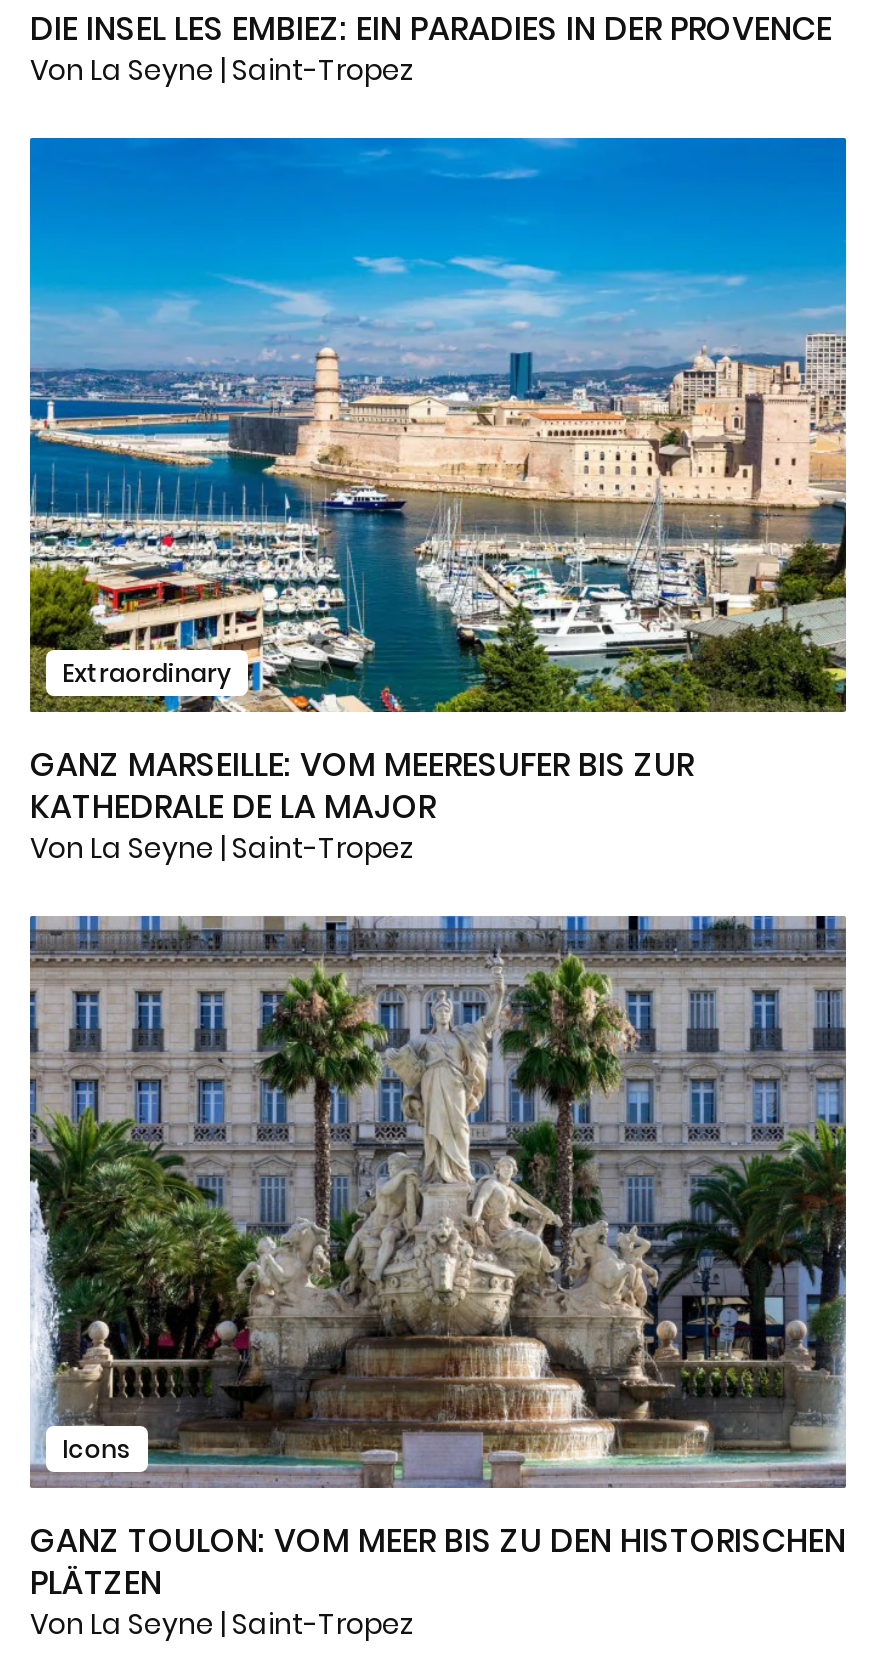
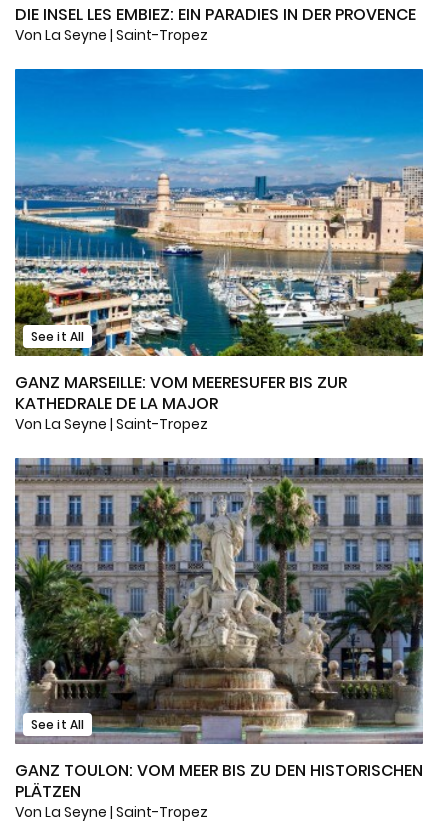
- Extraordinary
+ See it All

- Icons
+ See it All
